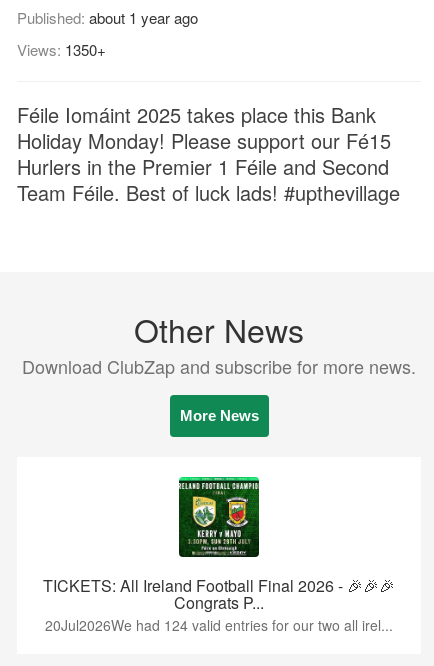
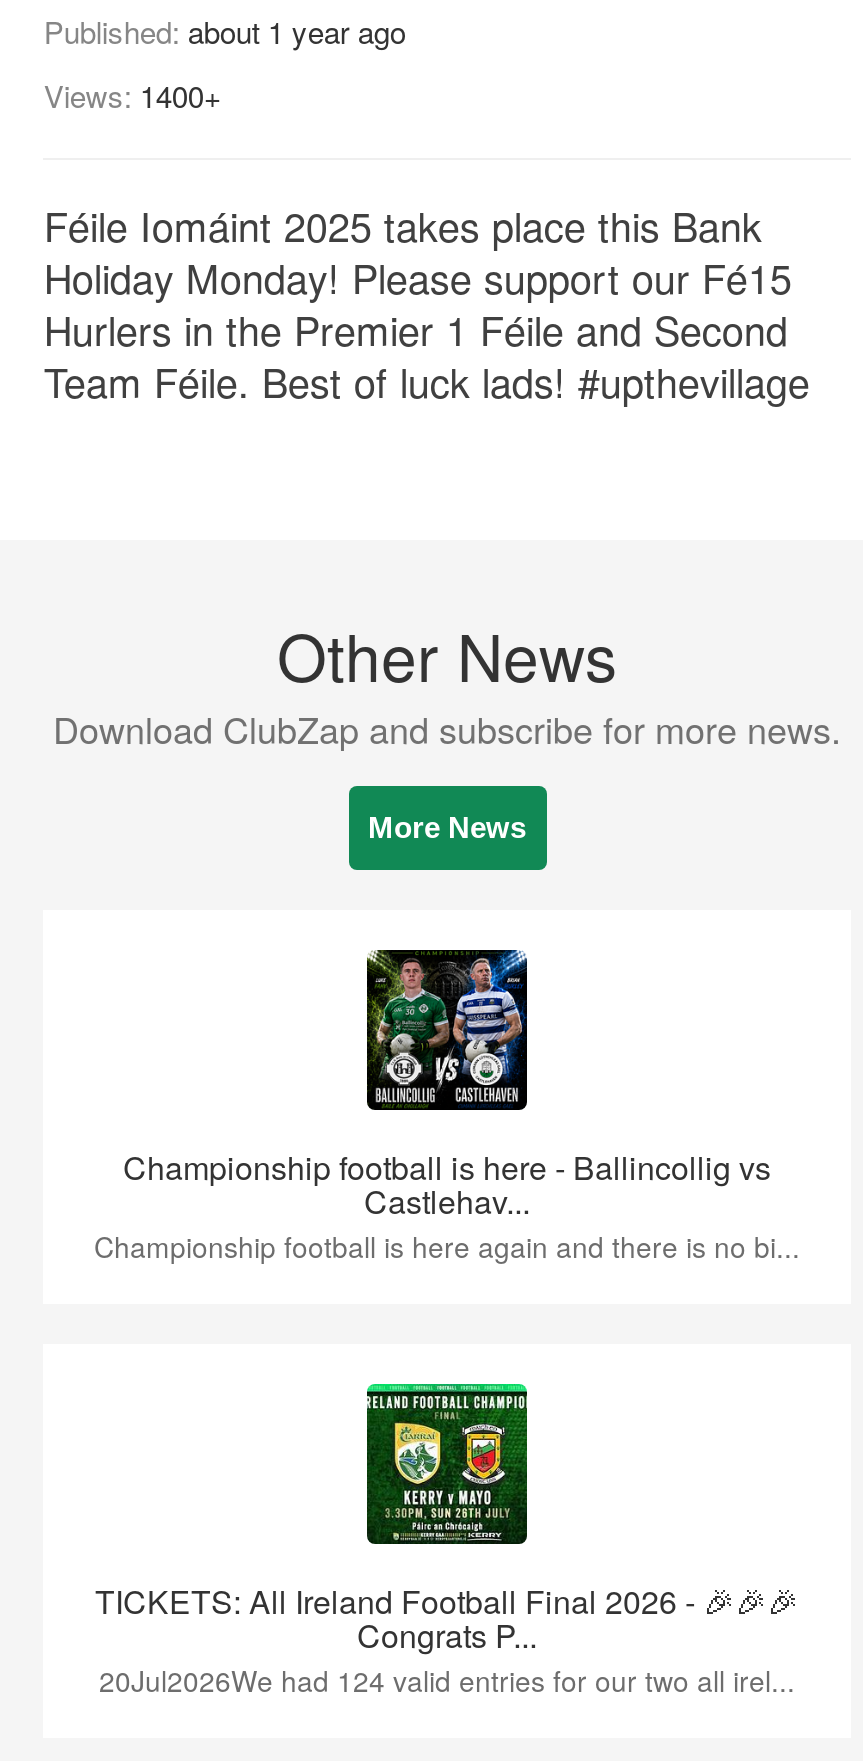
- Views: 1350+
+ Views: 1400+

+ [image]
+ Championship football is here - Ballincollig vs
+ Castlehav...
+ Championship football is here again and there is no bi...
